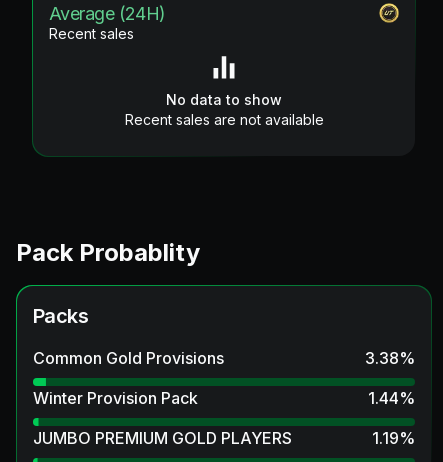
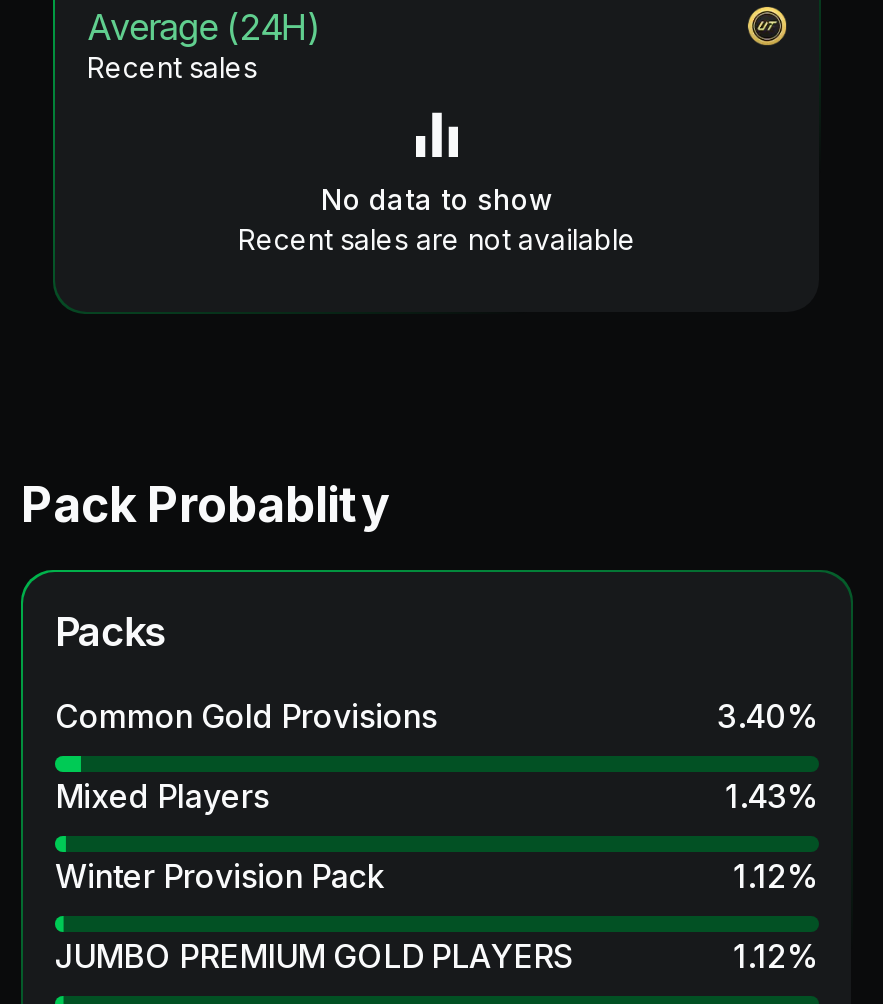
- 3.38%
+ 3.40%
+ Mixed Players
+ 1.43%

- 1.44%
+ 1.12%

- 1.19%
+ 1.12%
